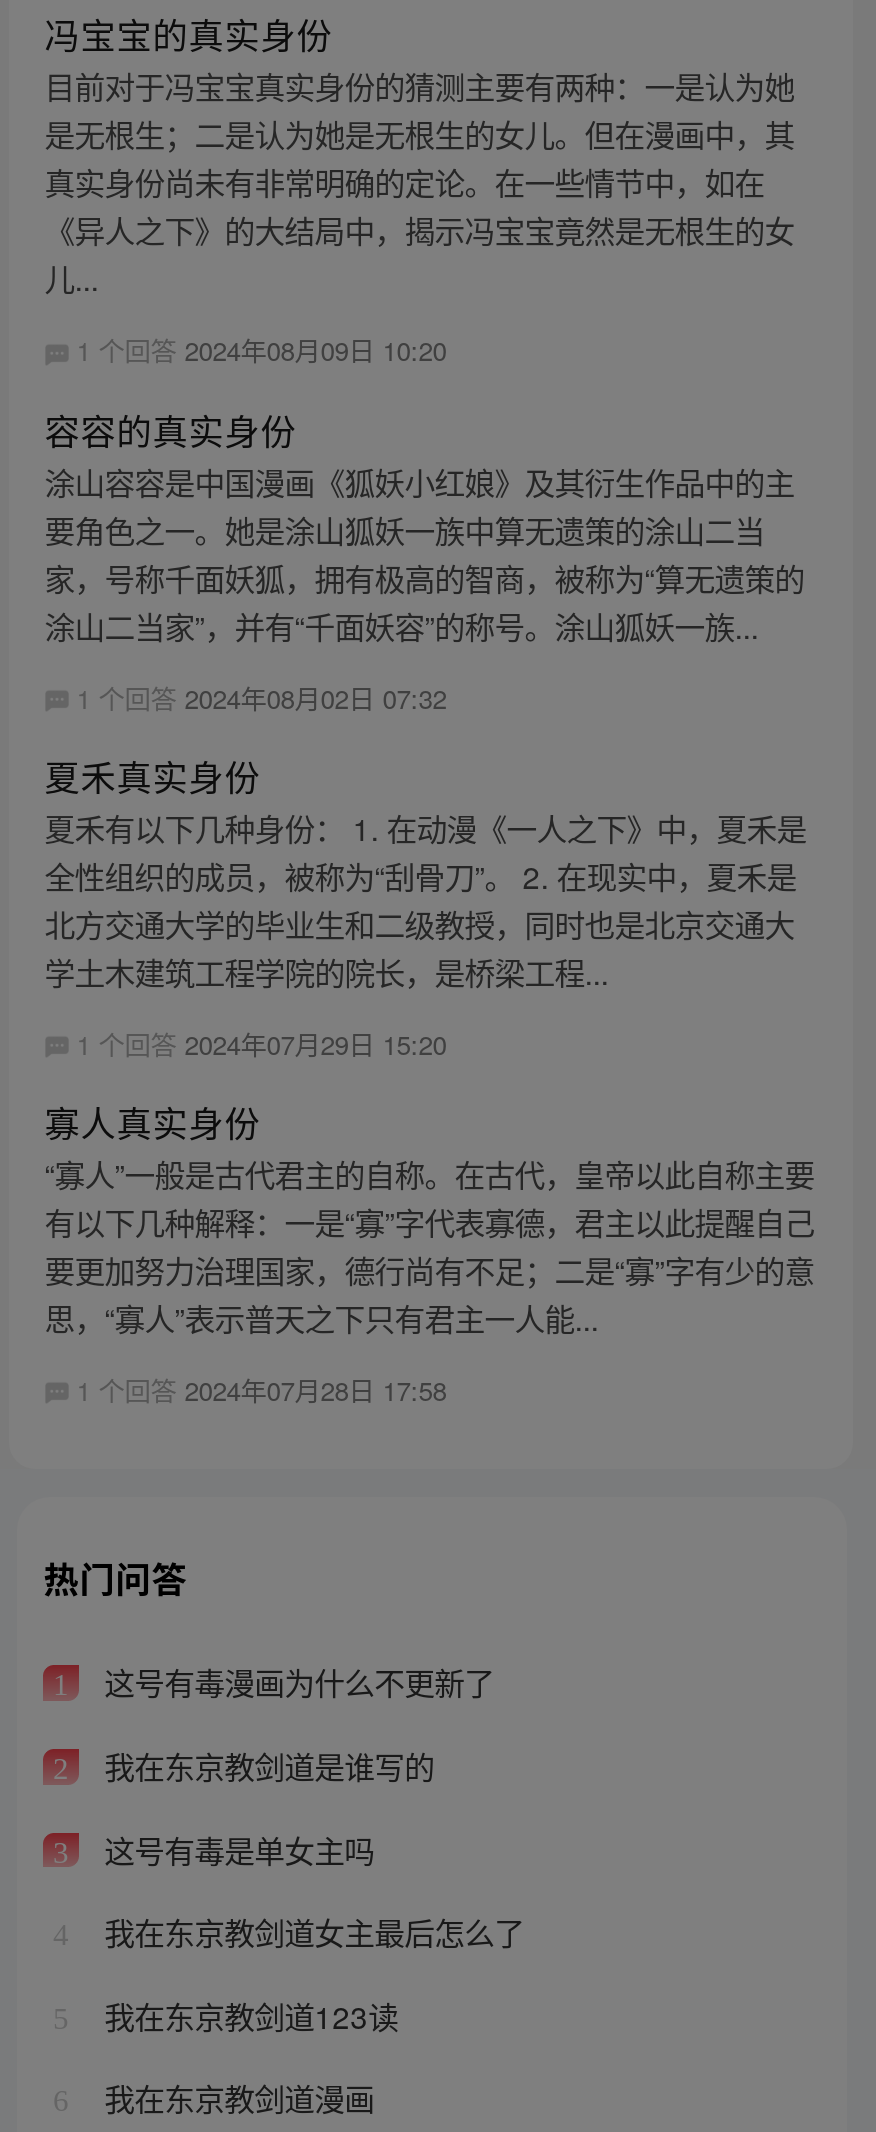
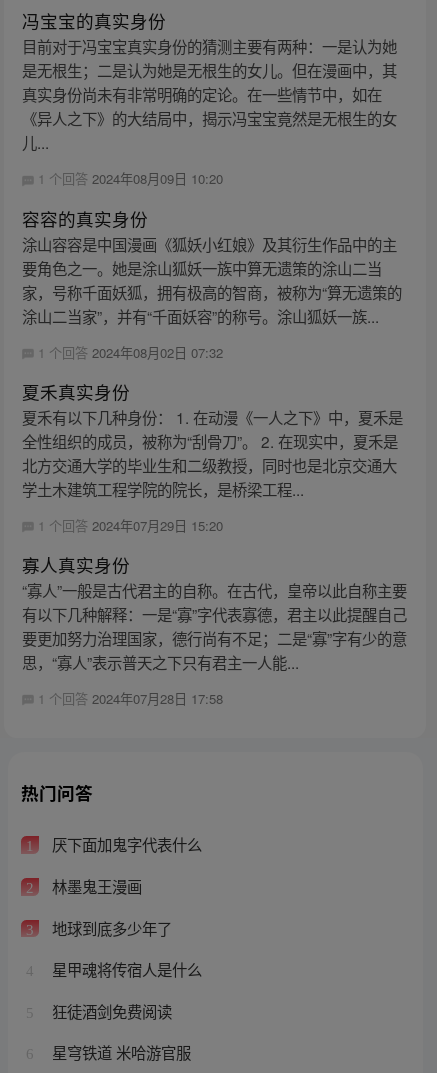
- 这号有毒漫画为什么不更新了
+ 厌下面加鬼字代表什么

- 我在东京教剑道是谁写的
+ 林墨鬼王漫画

- 这号有毒是单女主吗
+ 地球到底多少年了

- 我在东京教剑道女主最后怎么了
+ 星甲魂将传宿人是什么

- 我在东京教剑道123读
+ 狂徒酒剑免费阅读

- 我在东京教剑道漫画
+ 星穹铁道 米哈游官服
